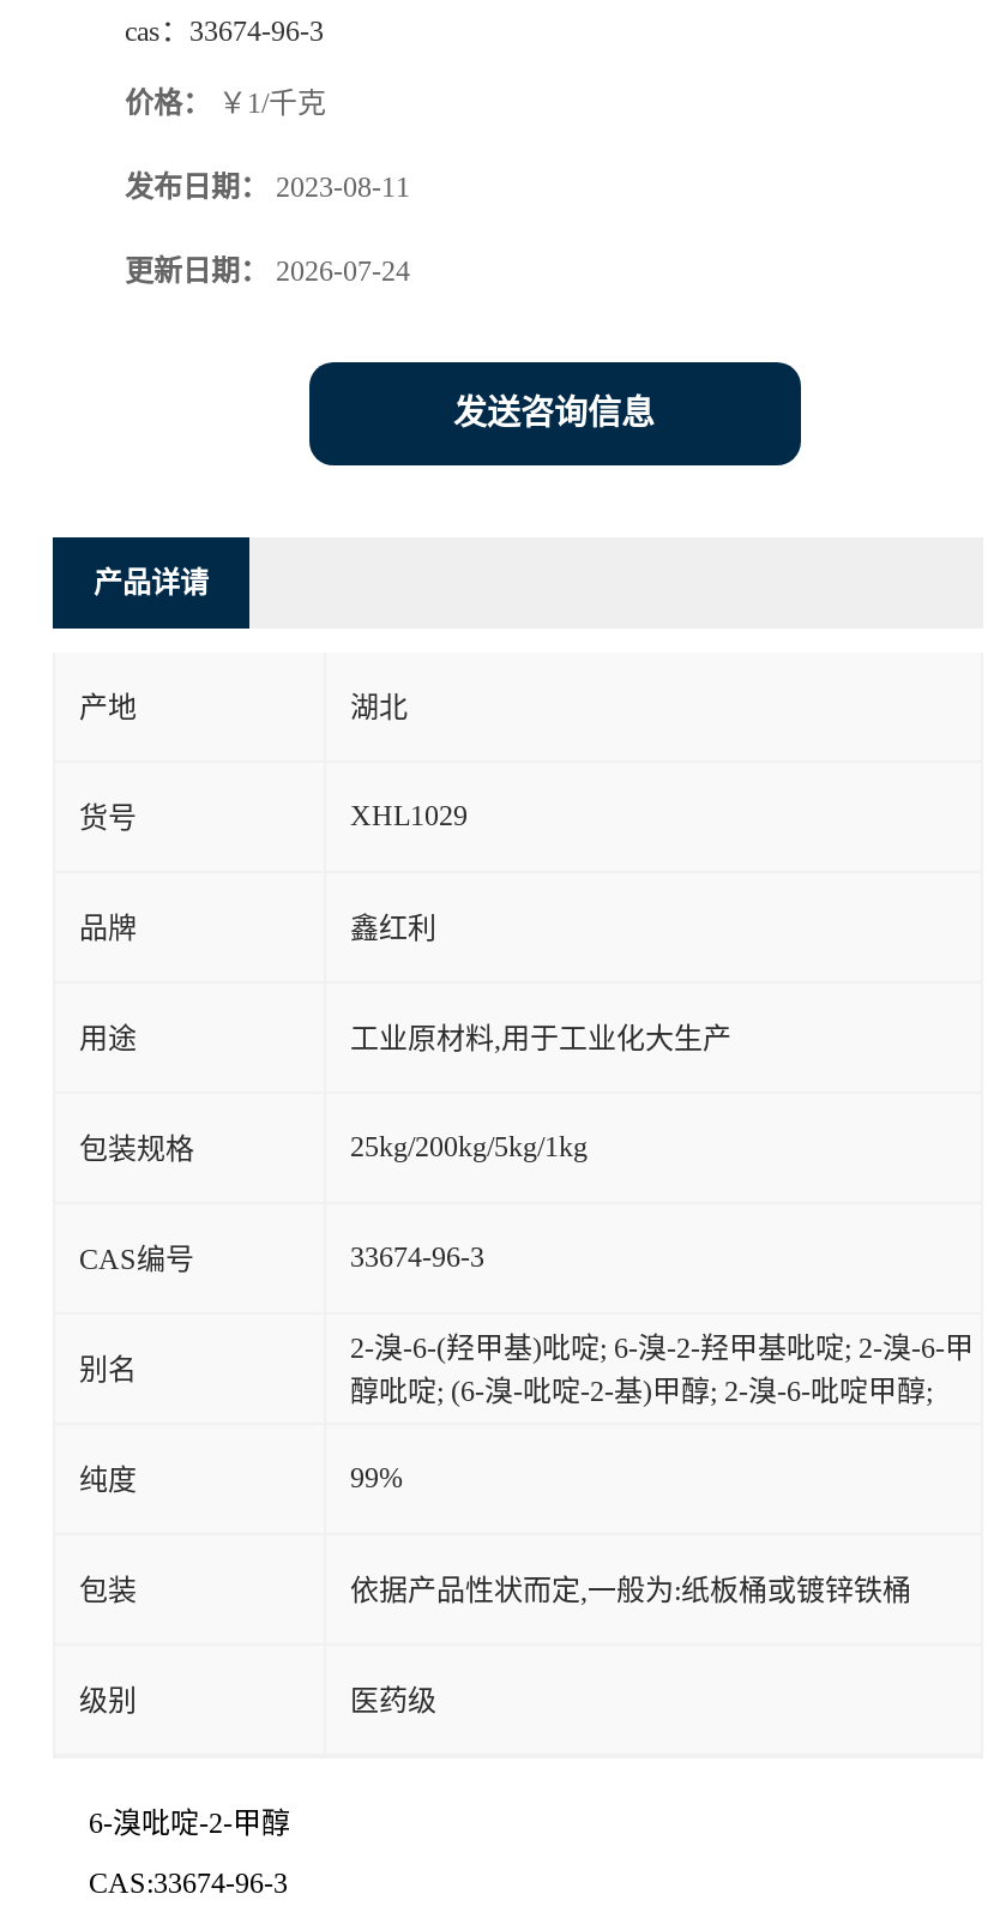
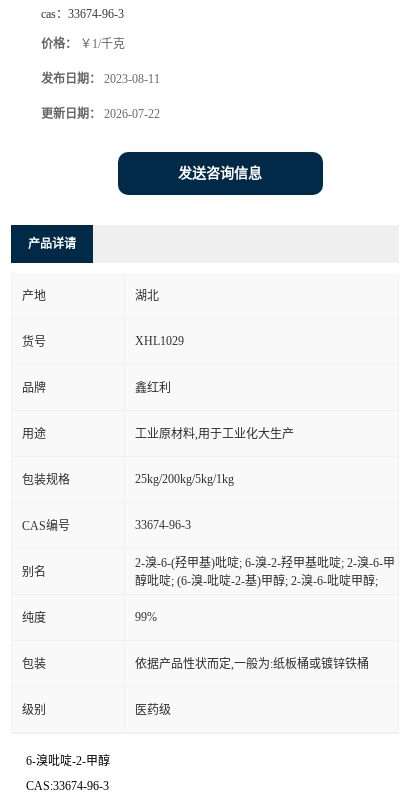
- 更新日期：2026-07-24
+ 更新日期：2026-07-22
